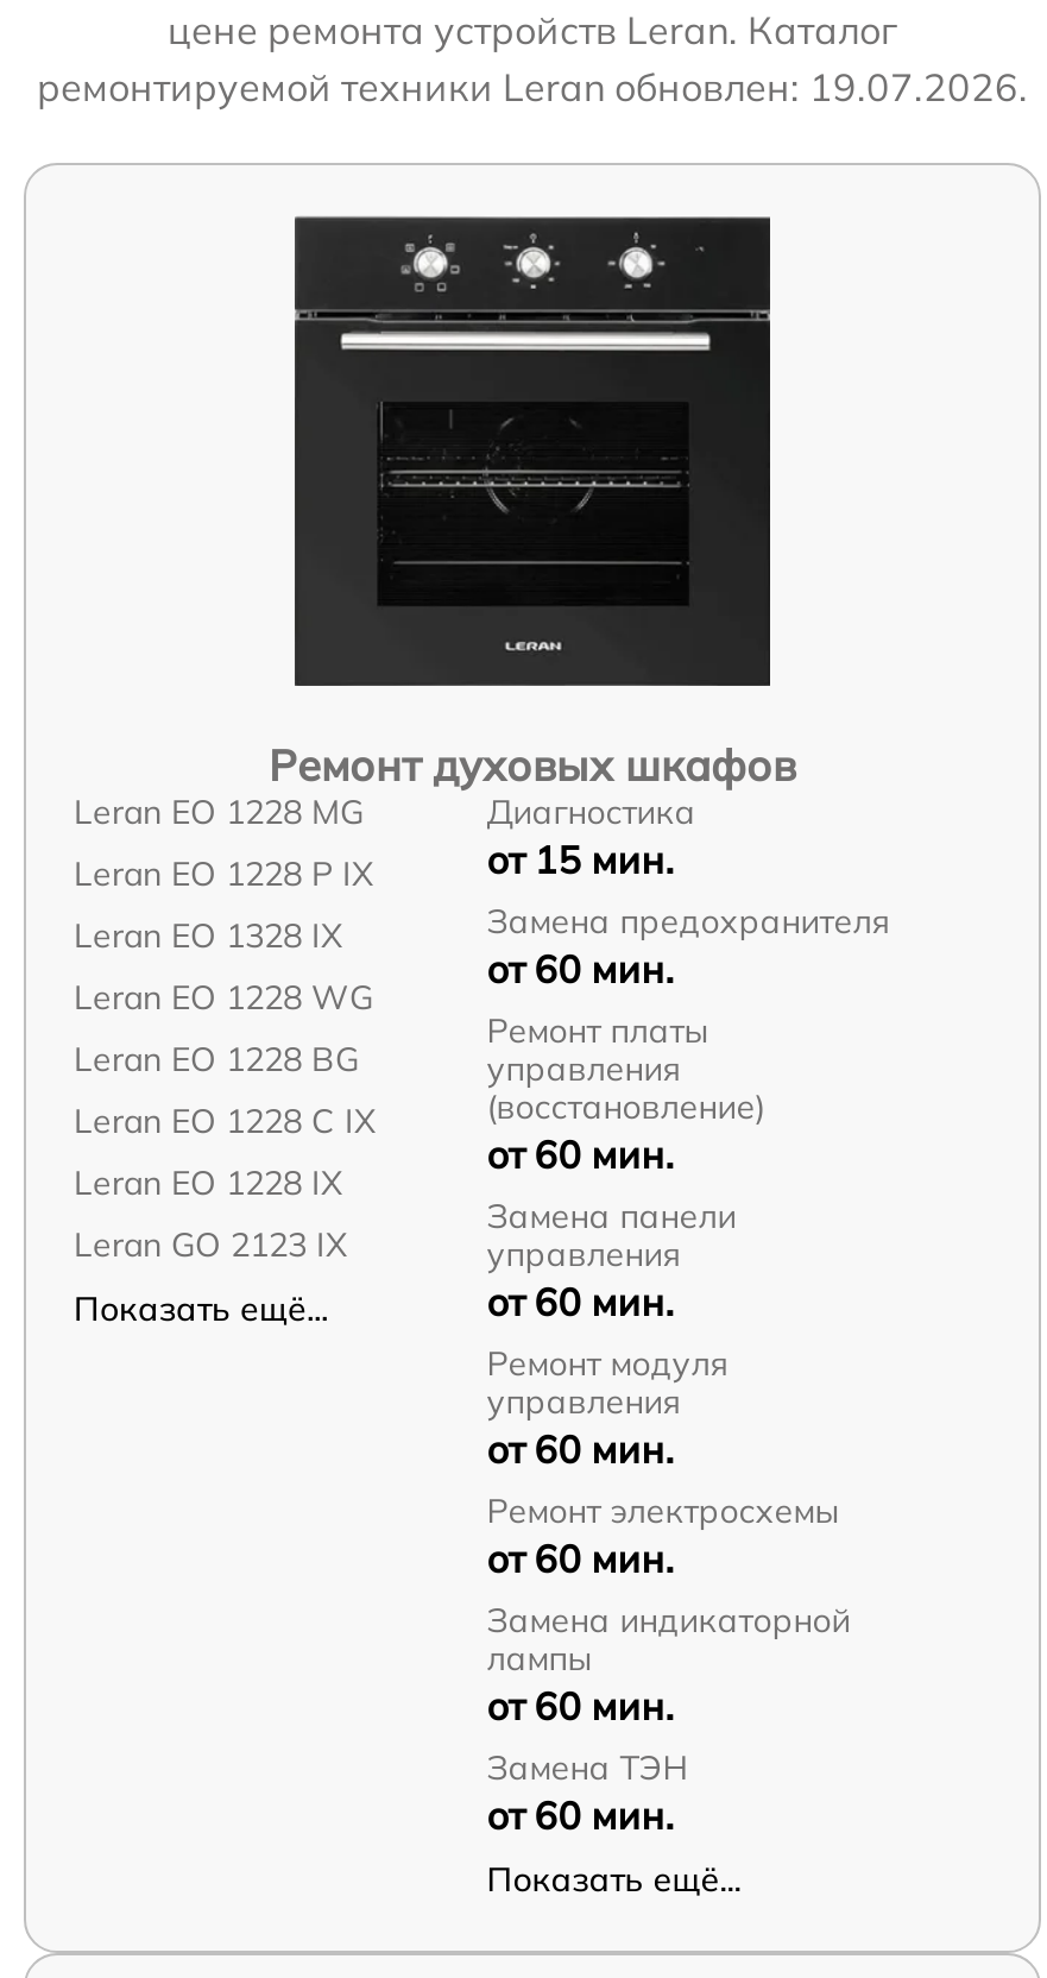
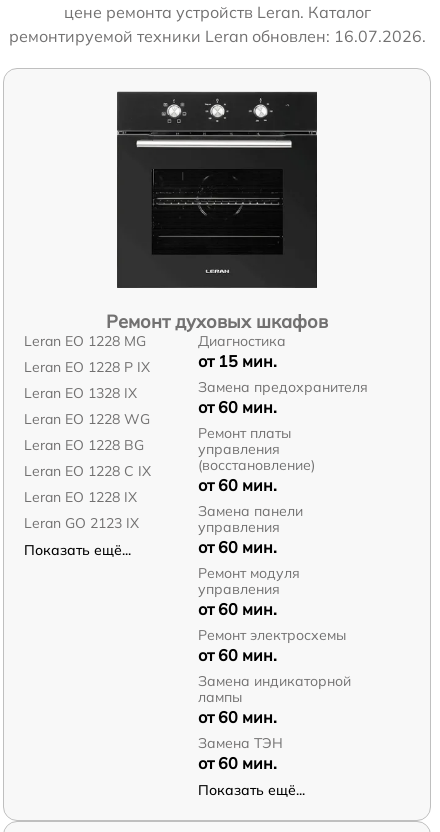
- ремонтируемой техники Leran обновлен: 19.07.2026.
+ ремонтируемой техники Leran обновлен: 16.07.2026.
